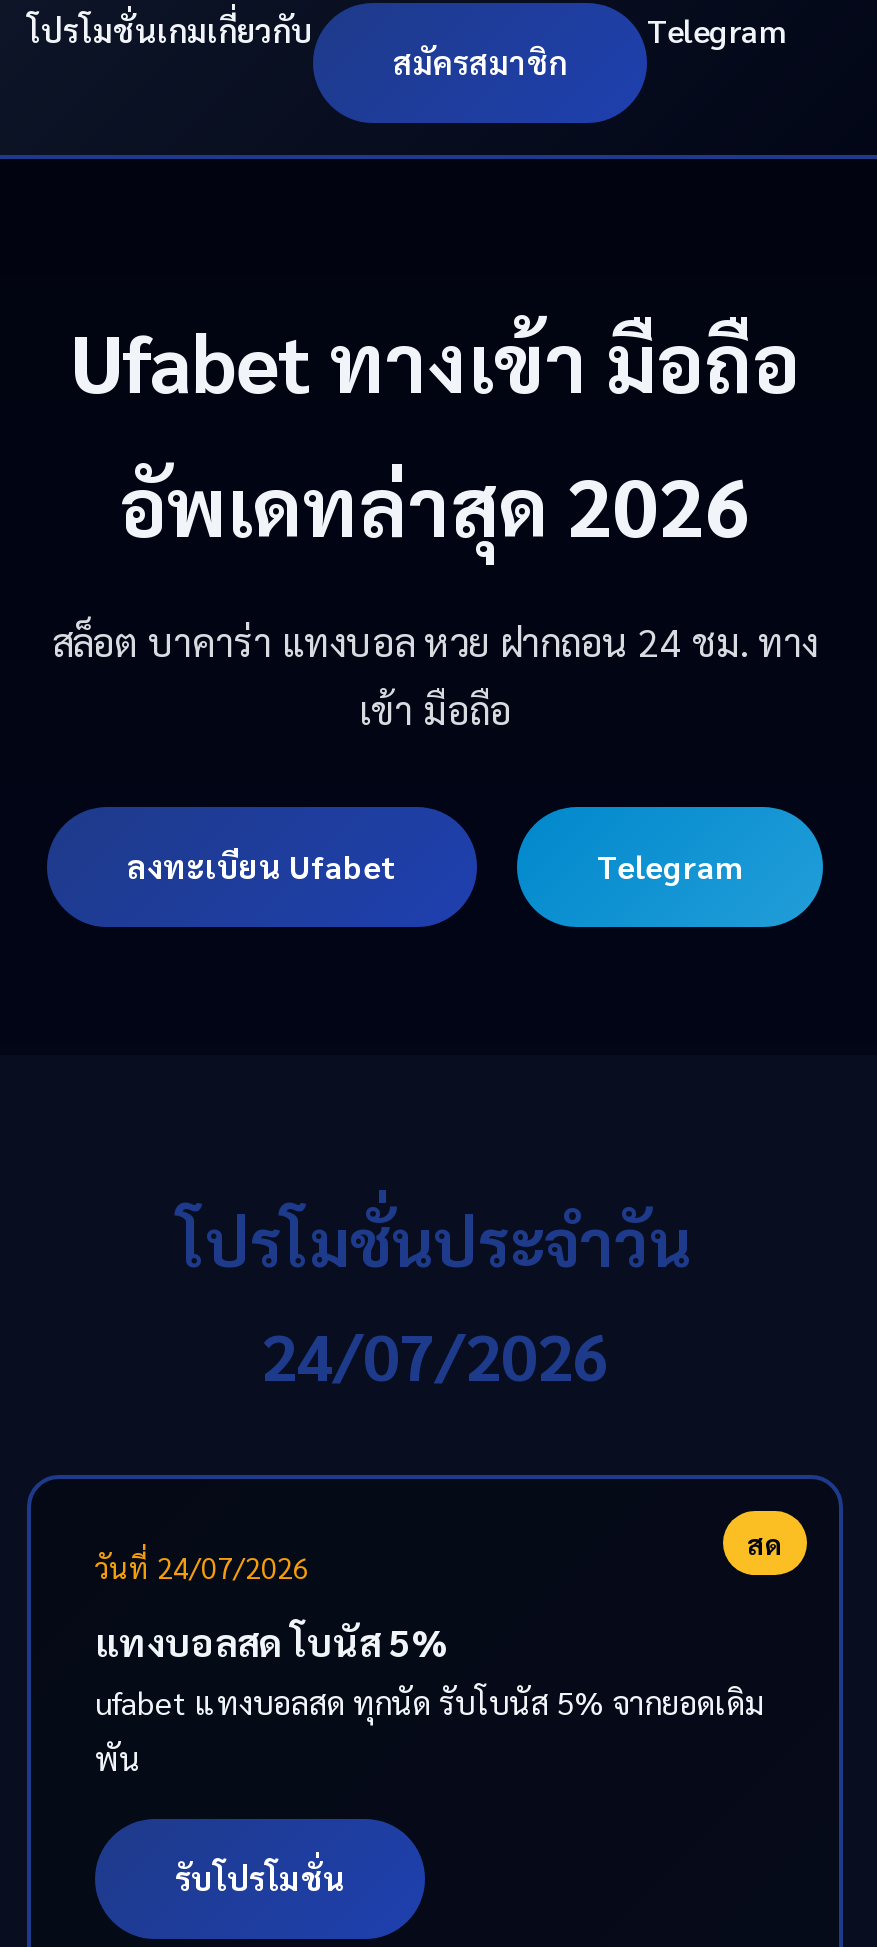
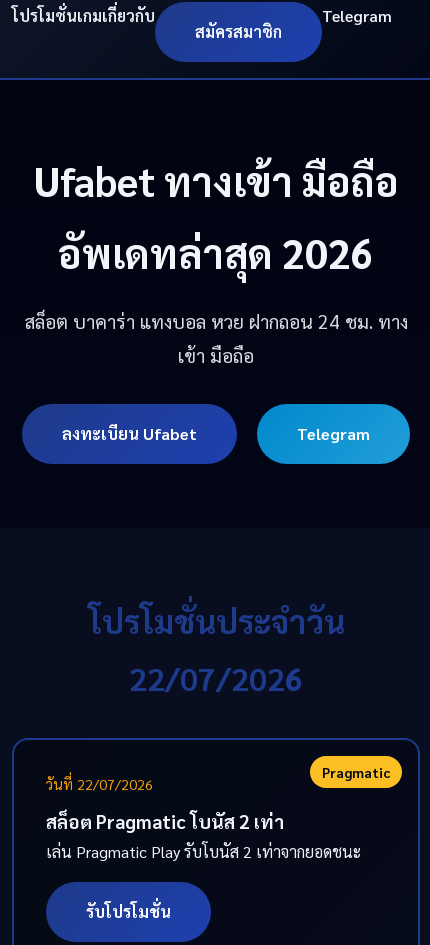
- 24/07/2026
+ 22/07/2026

- สด
- วันที่ 24/07/2026
+ Pragmatic
+ วันที่ 22/07/2026

- แทงบอลสด โบนัส 5%
- ufabet แทงบอลสด ทุกนัด รับโบนัส 5% จากยอดเดิม
- พัน
+ สล็อต Pragmatic โบนัส 2 เท่า
+ เล่น Pragmatic Play รับโบนัส 2 เท่าจากยอดชนะ
